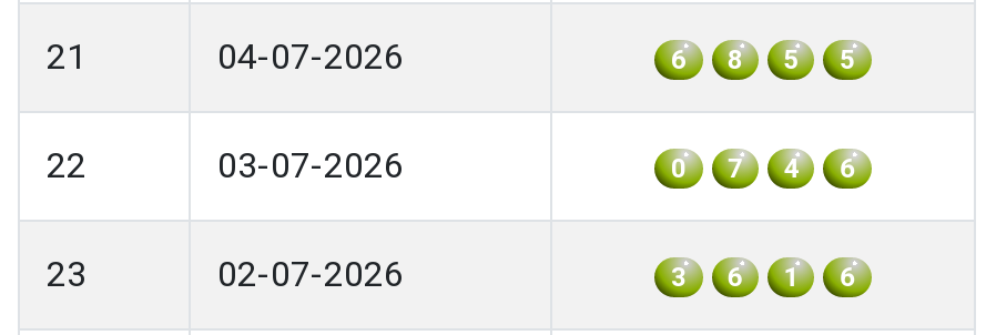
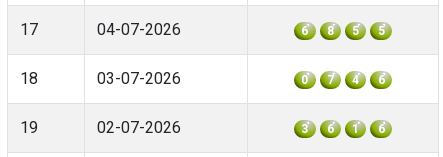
- 21
+ 17

- 22
+ 18

- 23
+ 19
